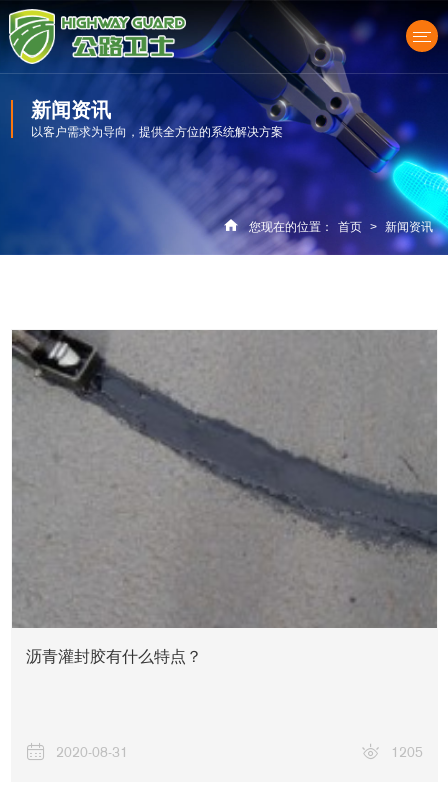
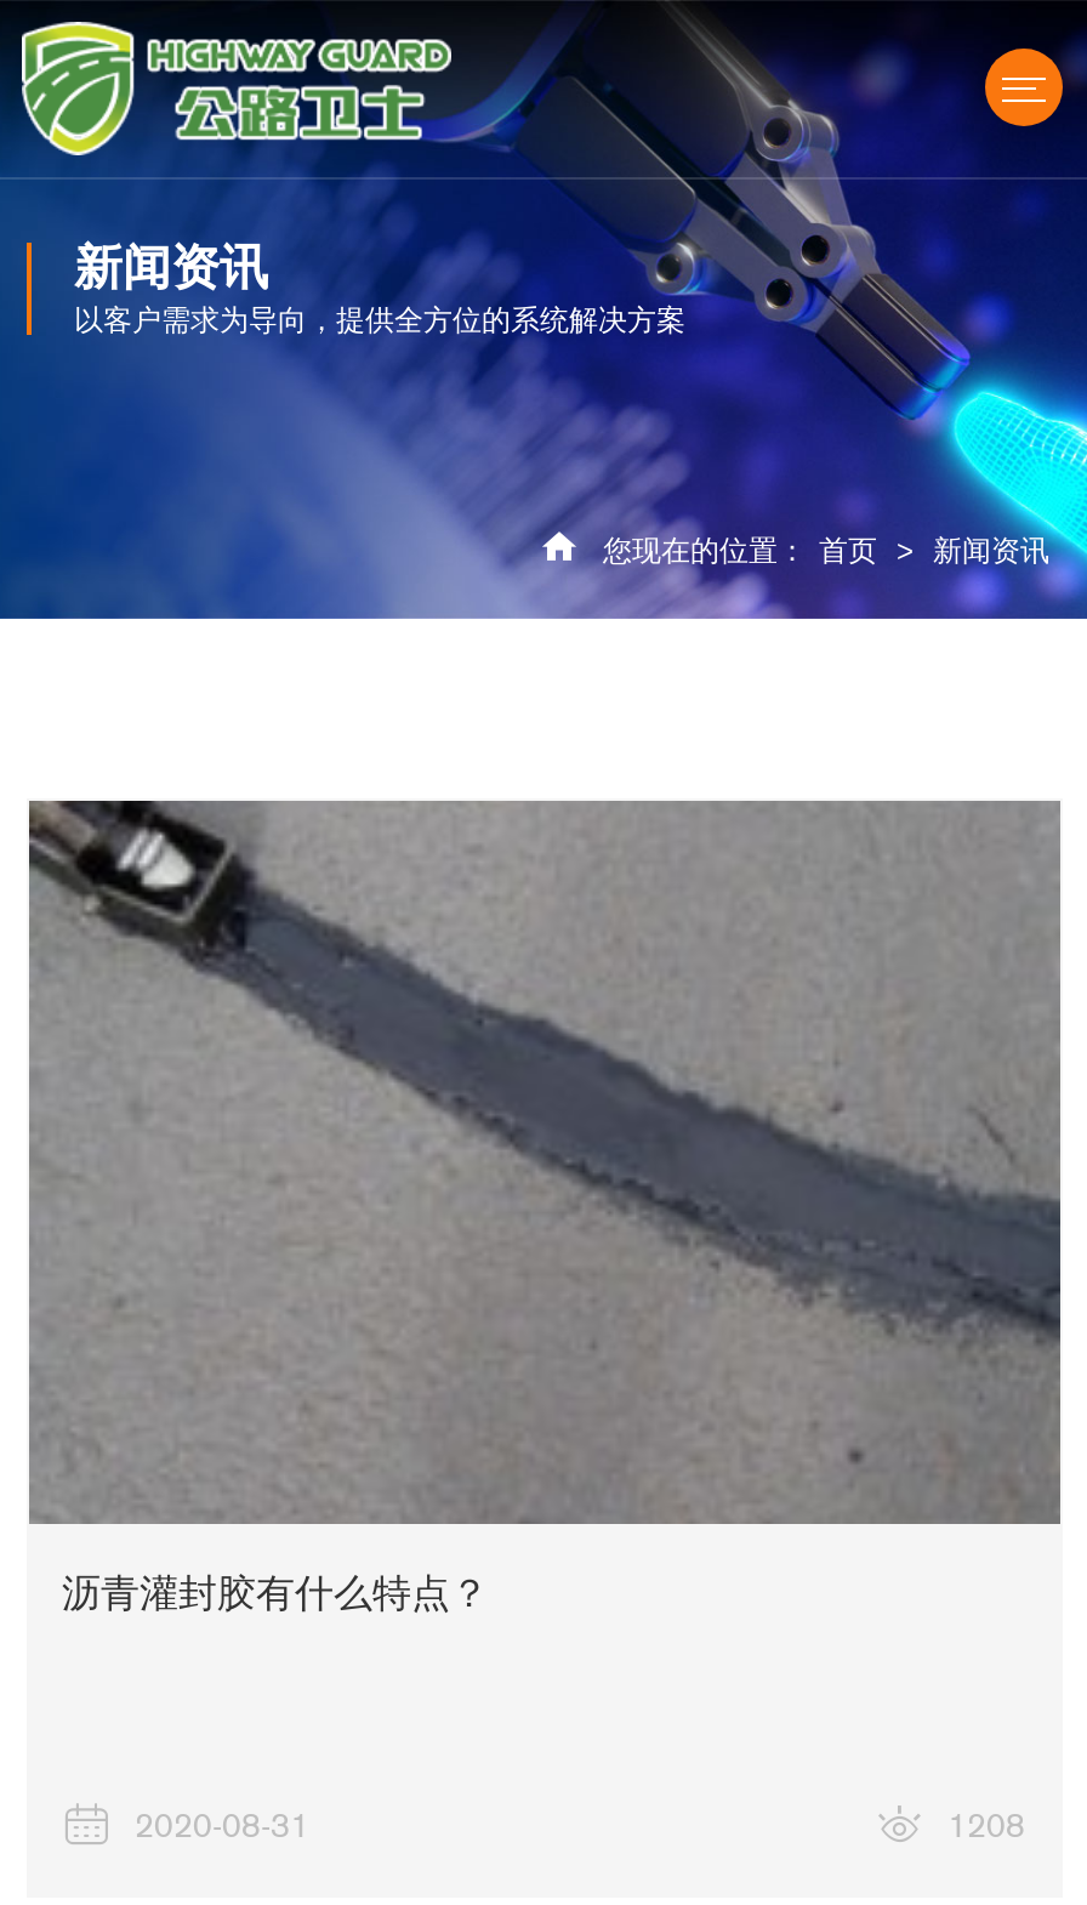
- 1205
+ 1208
